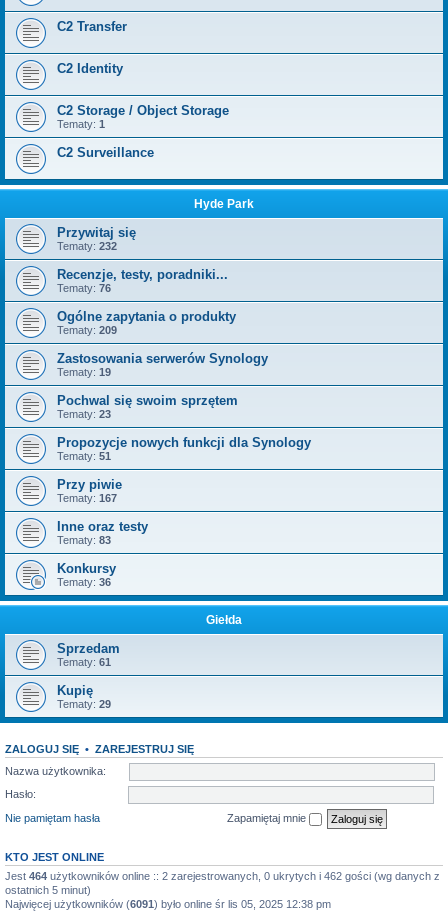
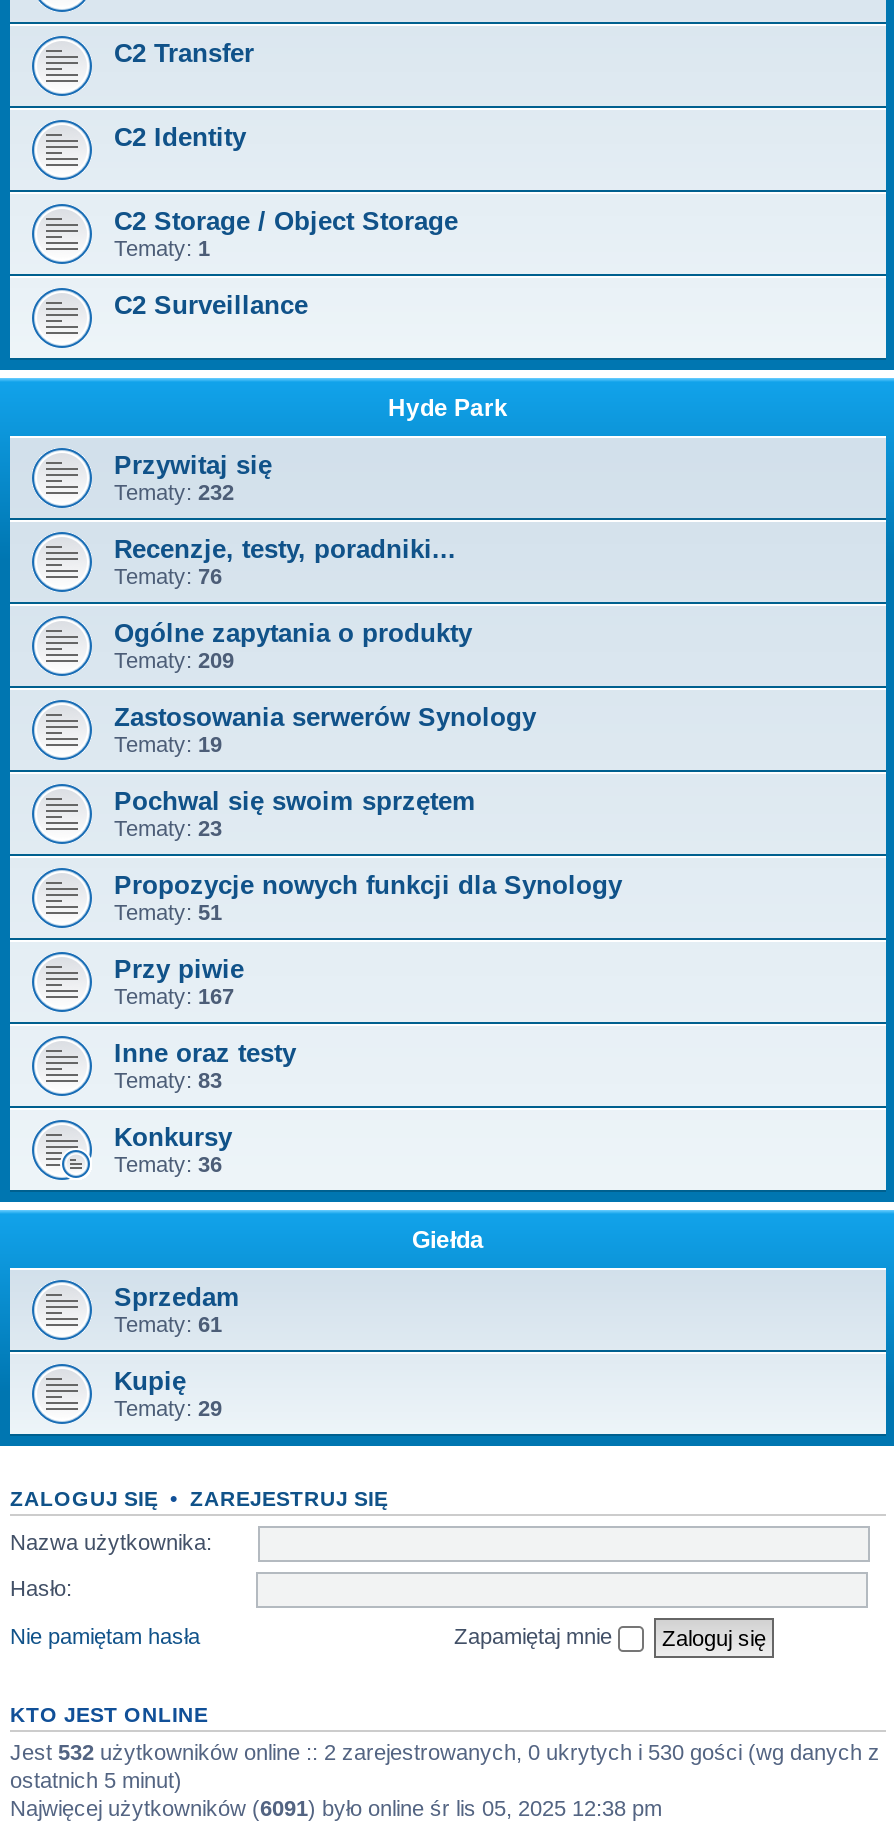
- Jest 464 użytkowników online :: 2 zarejestrowanych, 0 ukrytych i 462 gości (wg danych z
+ Jest 532 użytkowników online :: 2 zarejestrowanych, 0 ukrytych i 530 gości (wg danych z
